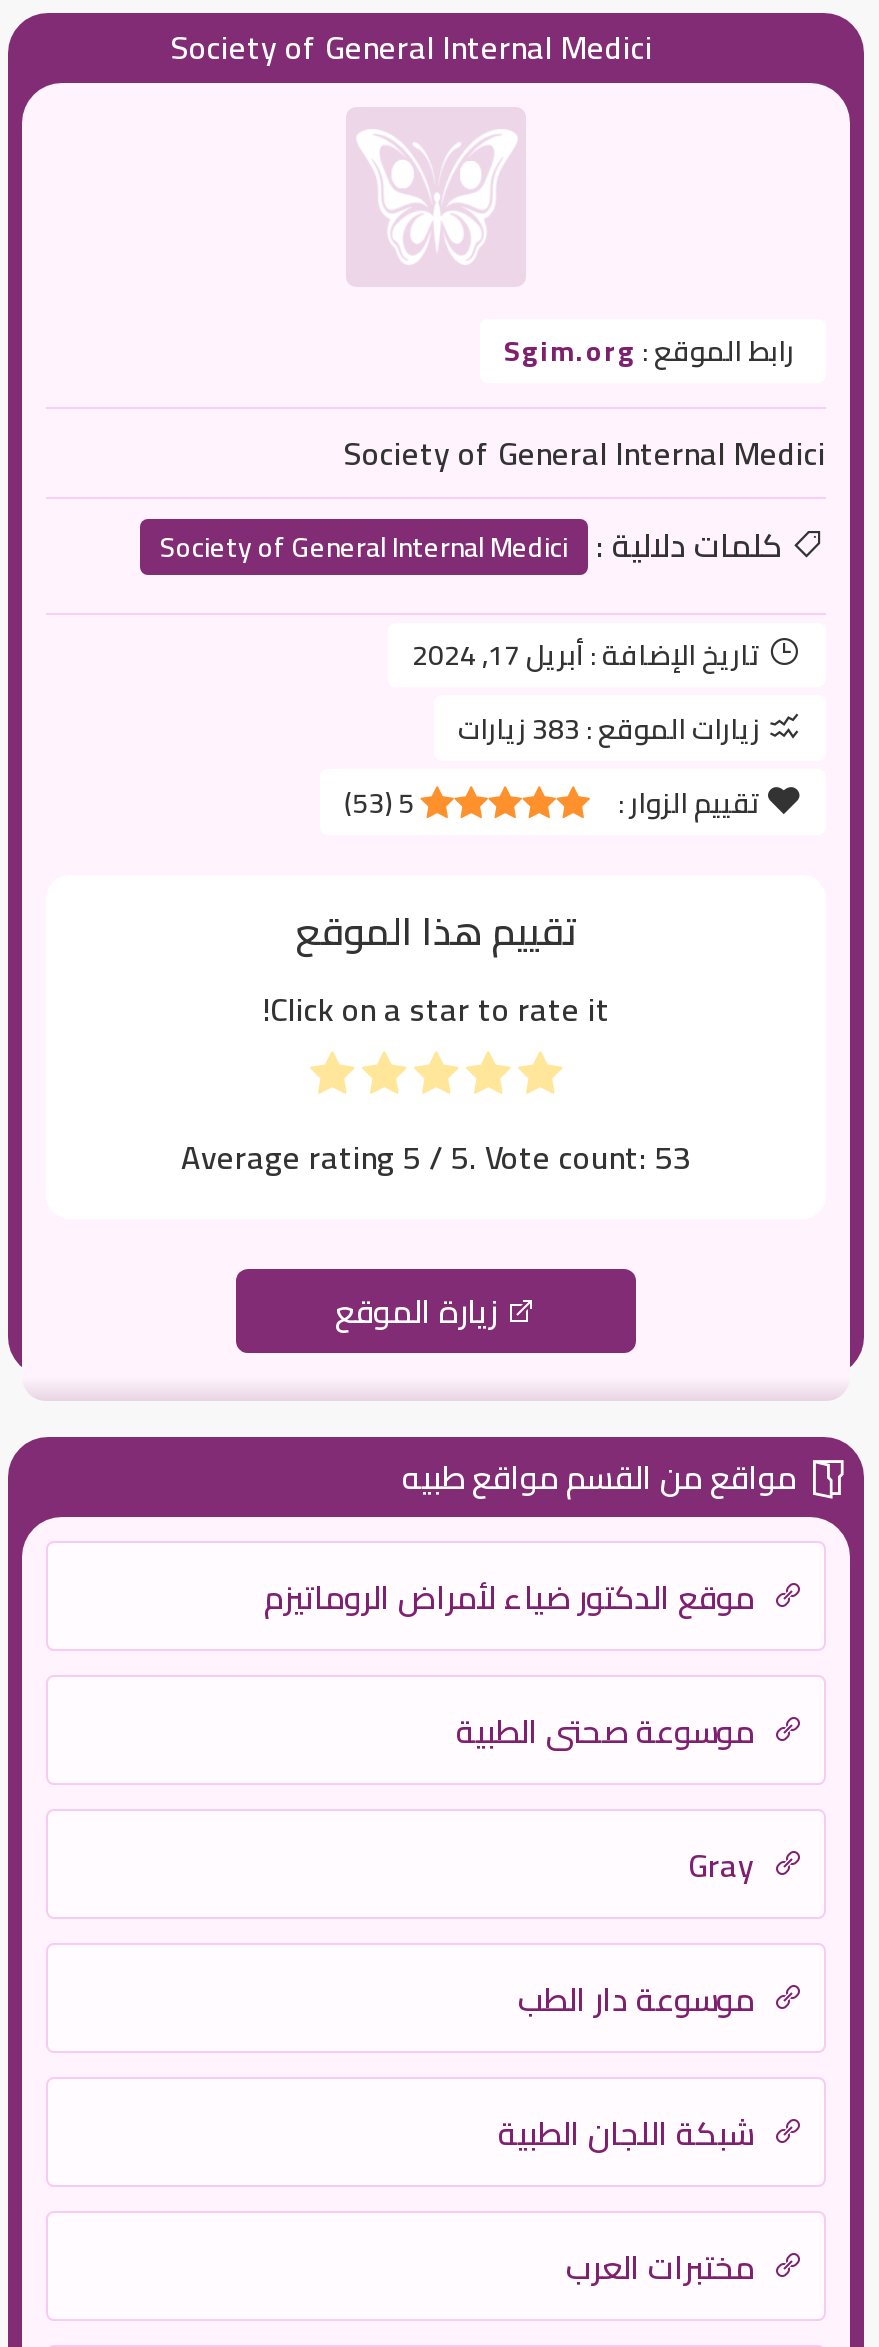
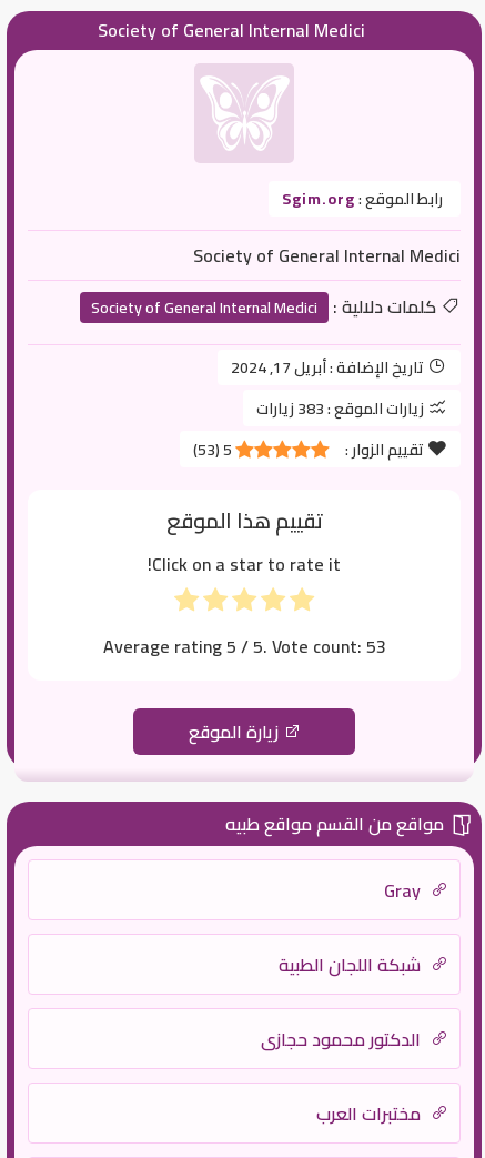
- موقع الدكتور ضياء لأمراض الروماتيزم
- موسوعة صحتي الطبية

- موسوعة دار الطب

moved up: شبكة اللجان الطبية

+ الدكتور محمود حجازي
